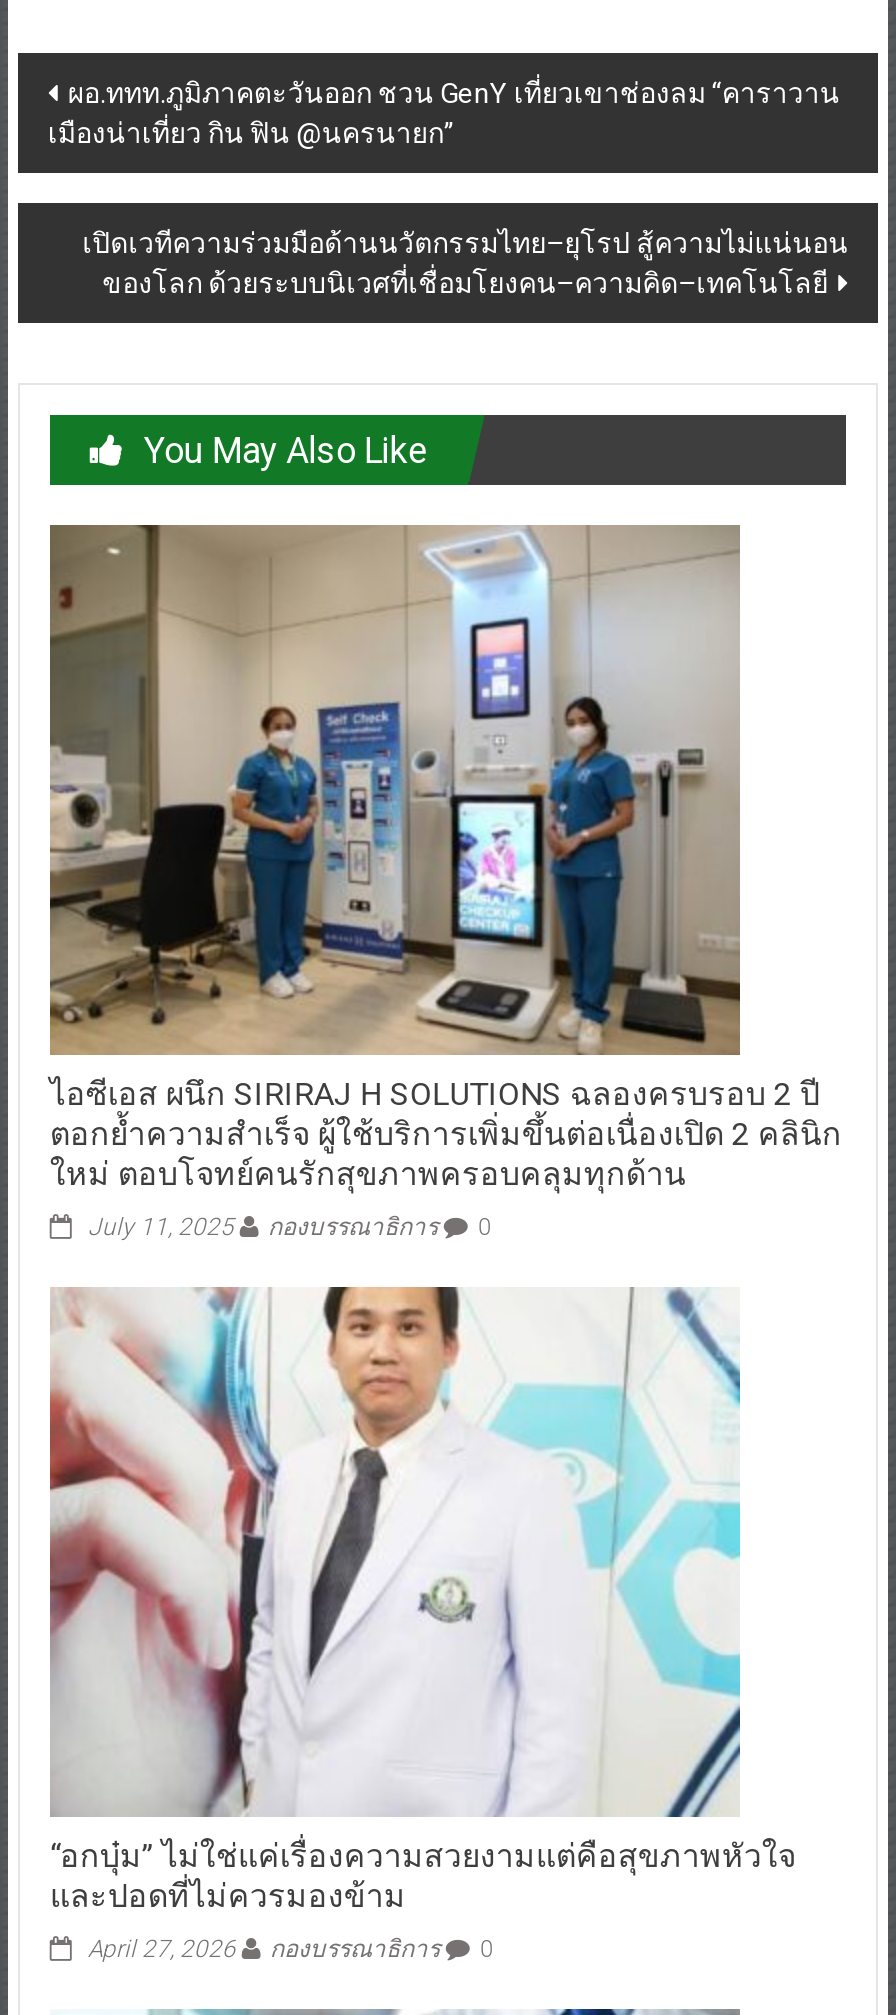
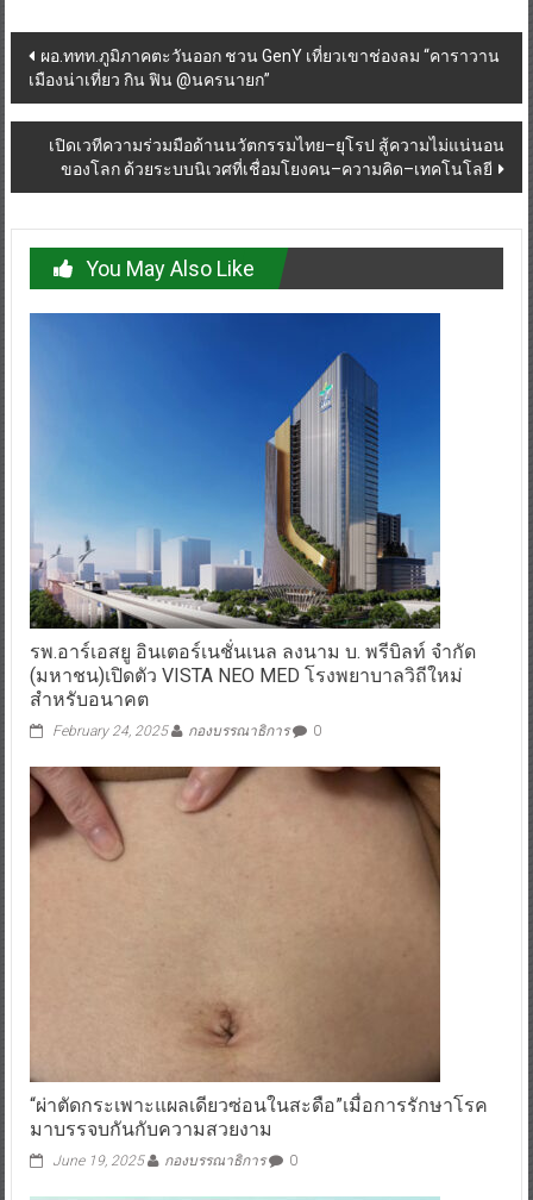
- [image]
- ไอซีเอส ผนึก SIRIRAJ H SOLUTIONS ฉลองครบรอบ 2 ปี
- ตอกย้ำความสำเร็จ ผู้ใช้บริการเพิ่มขึ้นต่อเนื่องเปิด 2 คลินิก
- ใหม่ ตอบโจทย์คนรักสุขภาพครอบคลุมทุกด้าน
+ [image]
+ รพ.อาร์เอสยู อินเตอร์เนชั่นเนล ลงนาม บ. พรีบิลท์ จํากัด
+ (มหาชน)เปิดตัว VISTA NEO MED โรงพยาบาลวิถีใหม่
+ สำหรับอนาคต

- July 11, 2025 กองบรรณาธิการ 0
+ February 24, 2025 กองบรรณาธิการ 0

- [image]
- “อกบุ๋ม” ไม่ใช่แค่เรื่องความสวยงามแต่คือสุขภาพหัวใจ
- และปอดที่ไม่ควรมองข้าม
+ [image]
+ “ผ่าตัดกระเพาะแผลเดียวซ่อนในสะดือ”เมื่อการรักษาโรค
+ มาบรรจบกันกับความสวยงาม

- April 27, 2026 กองบรรณาธิการ 0
+ June 19, 2025 กองบรรณาธิการ 0
